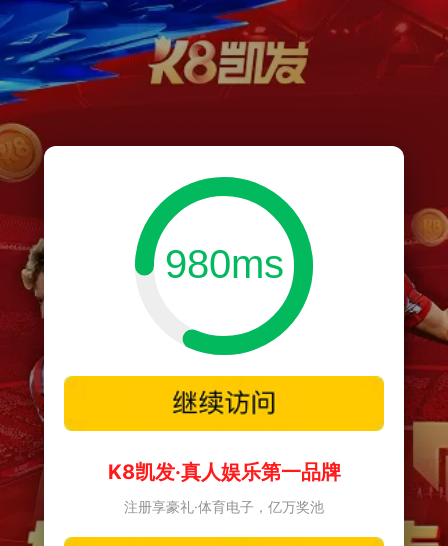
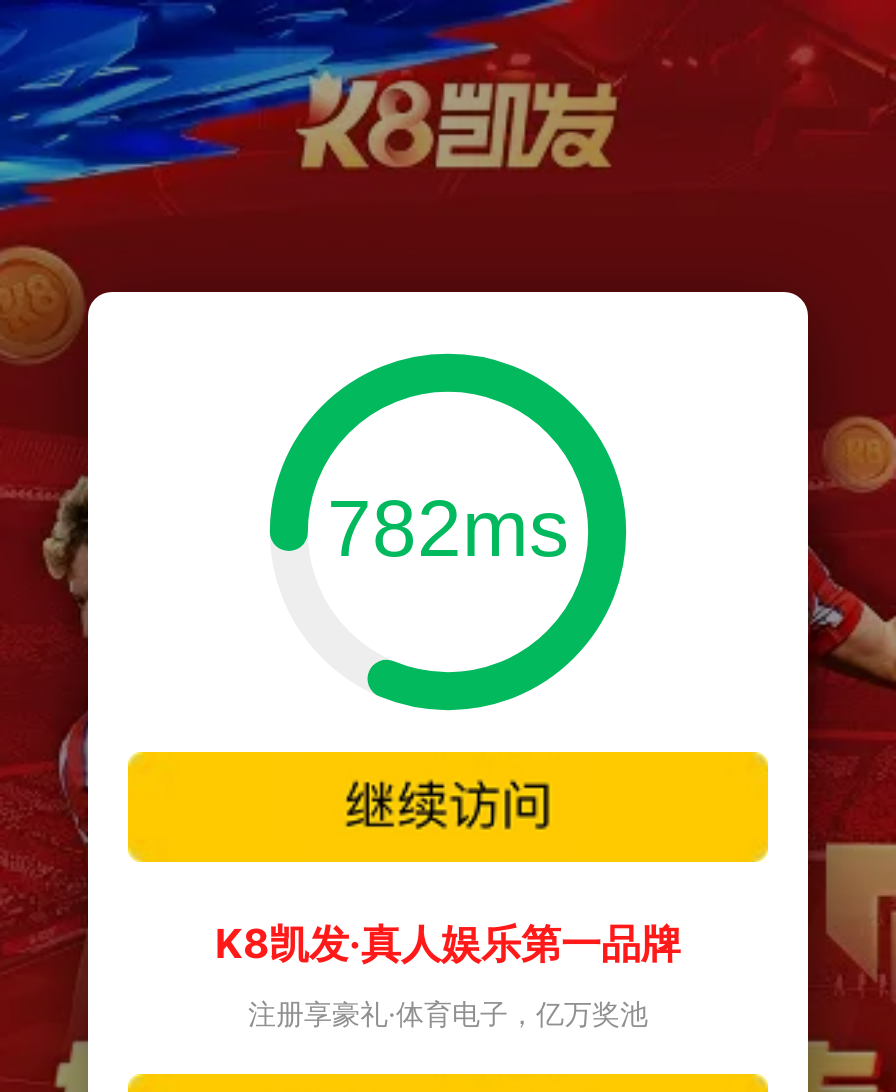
- 980ms
+ 782ms
